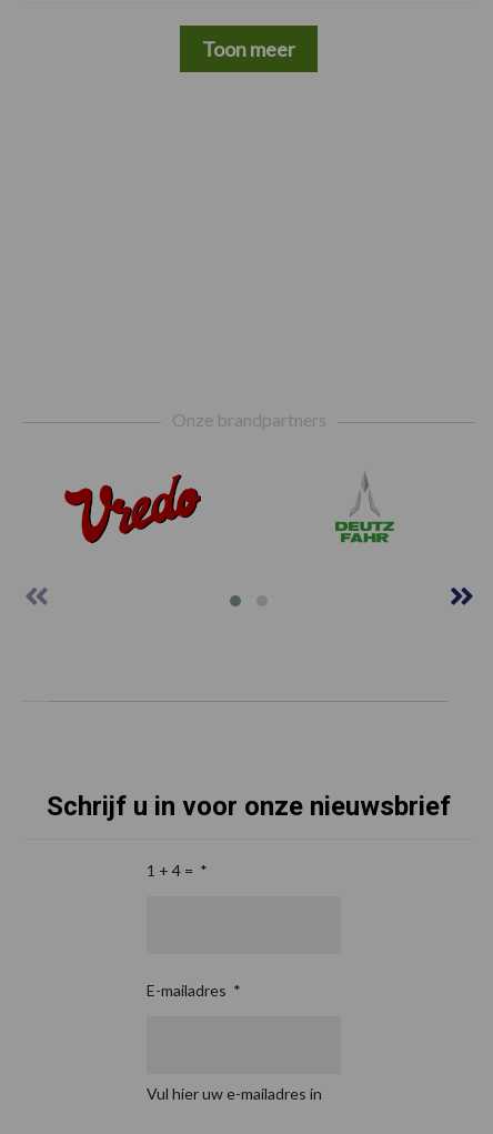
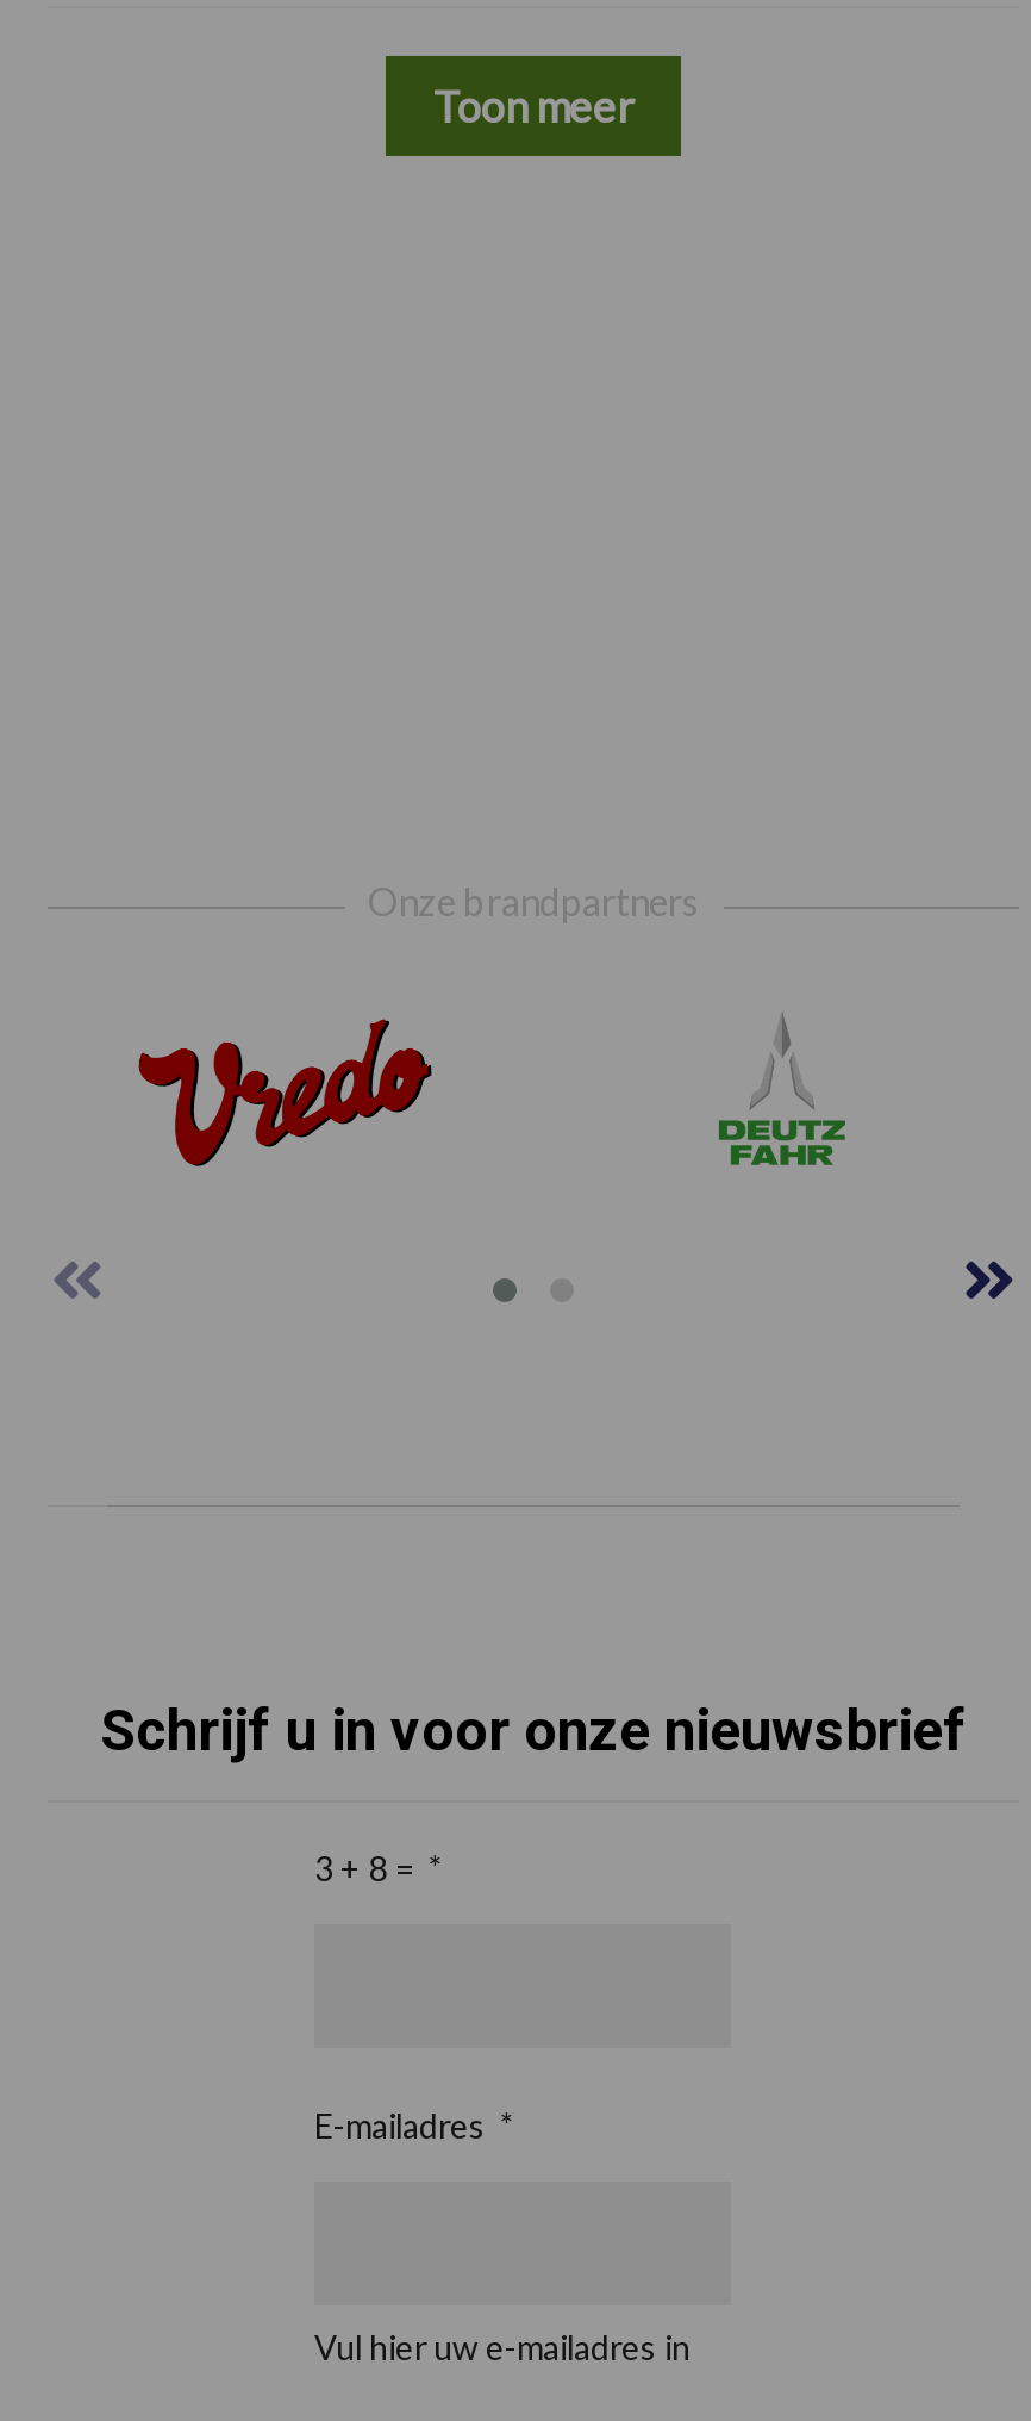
- 1 + 4 = *
+ 3 + 8 = *
